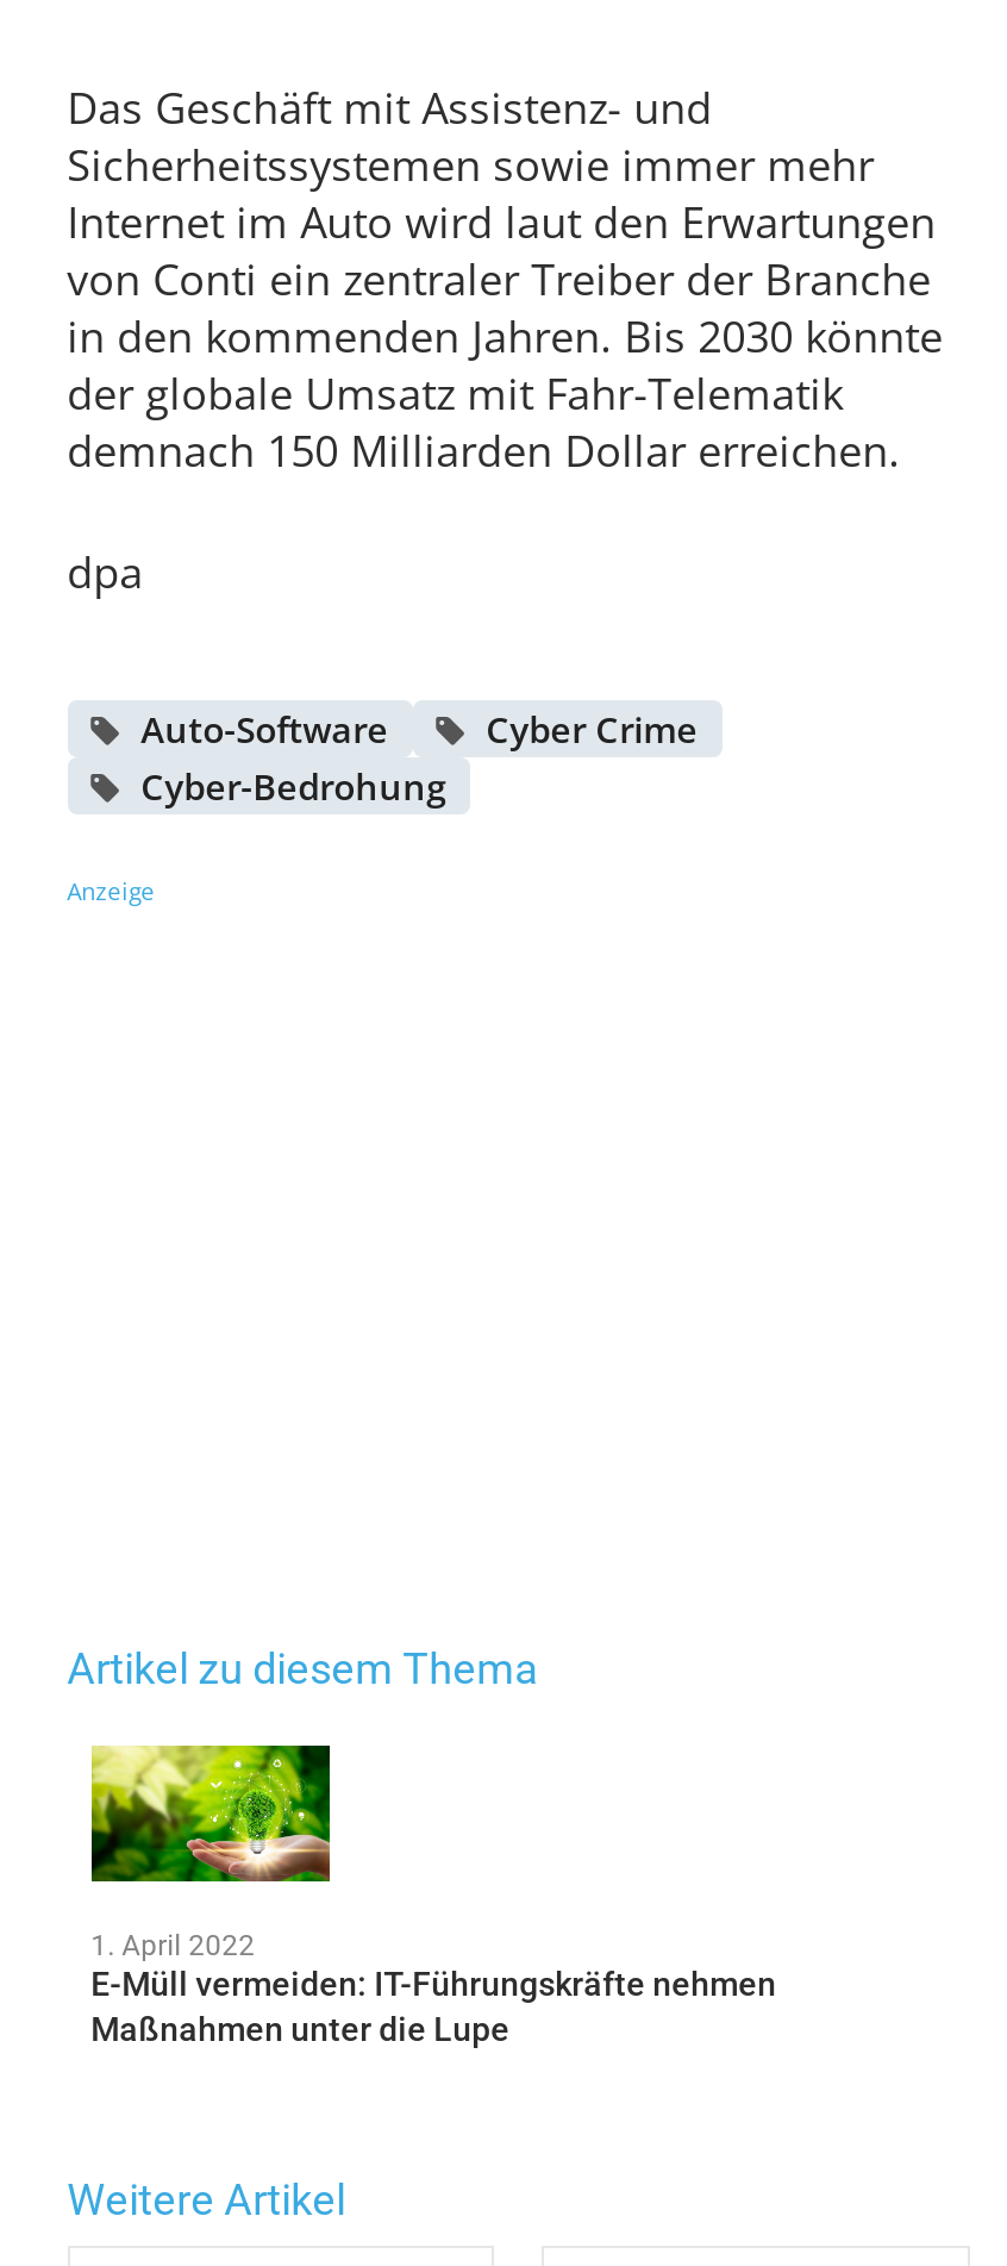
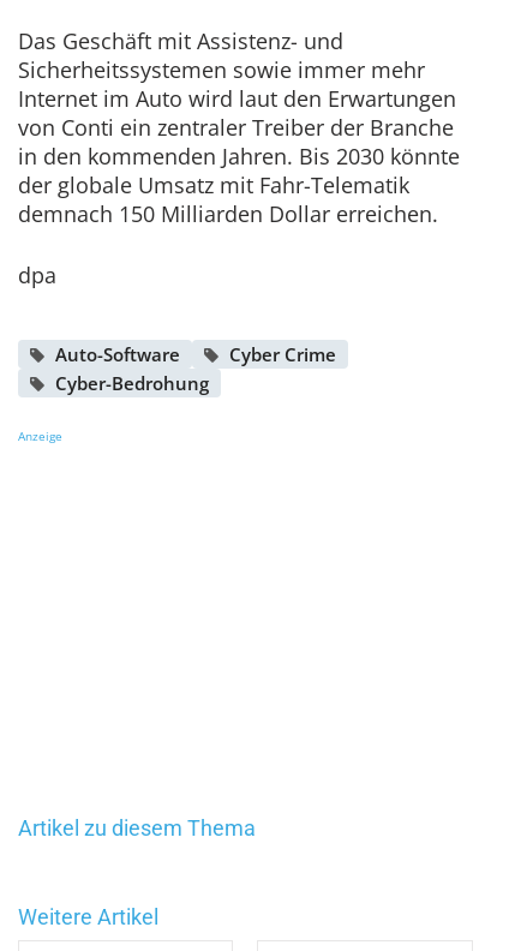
- [image]
- 1. April 2022
- E-Müll vermeiden: IT-Führungskräfte nehmen
- Maßnahmen unter die Lupe
